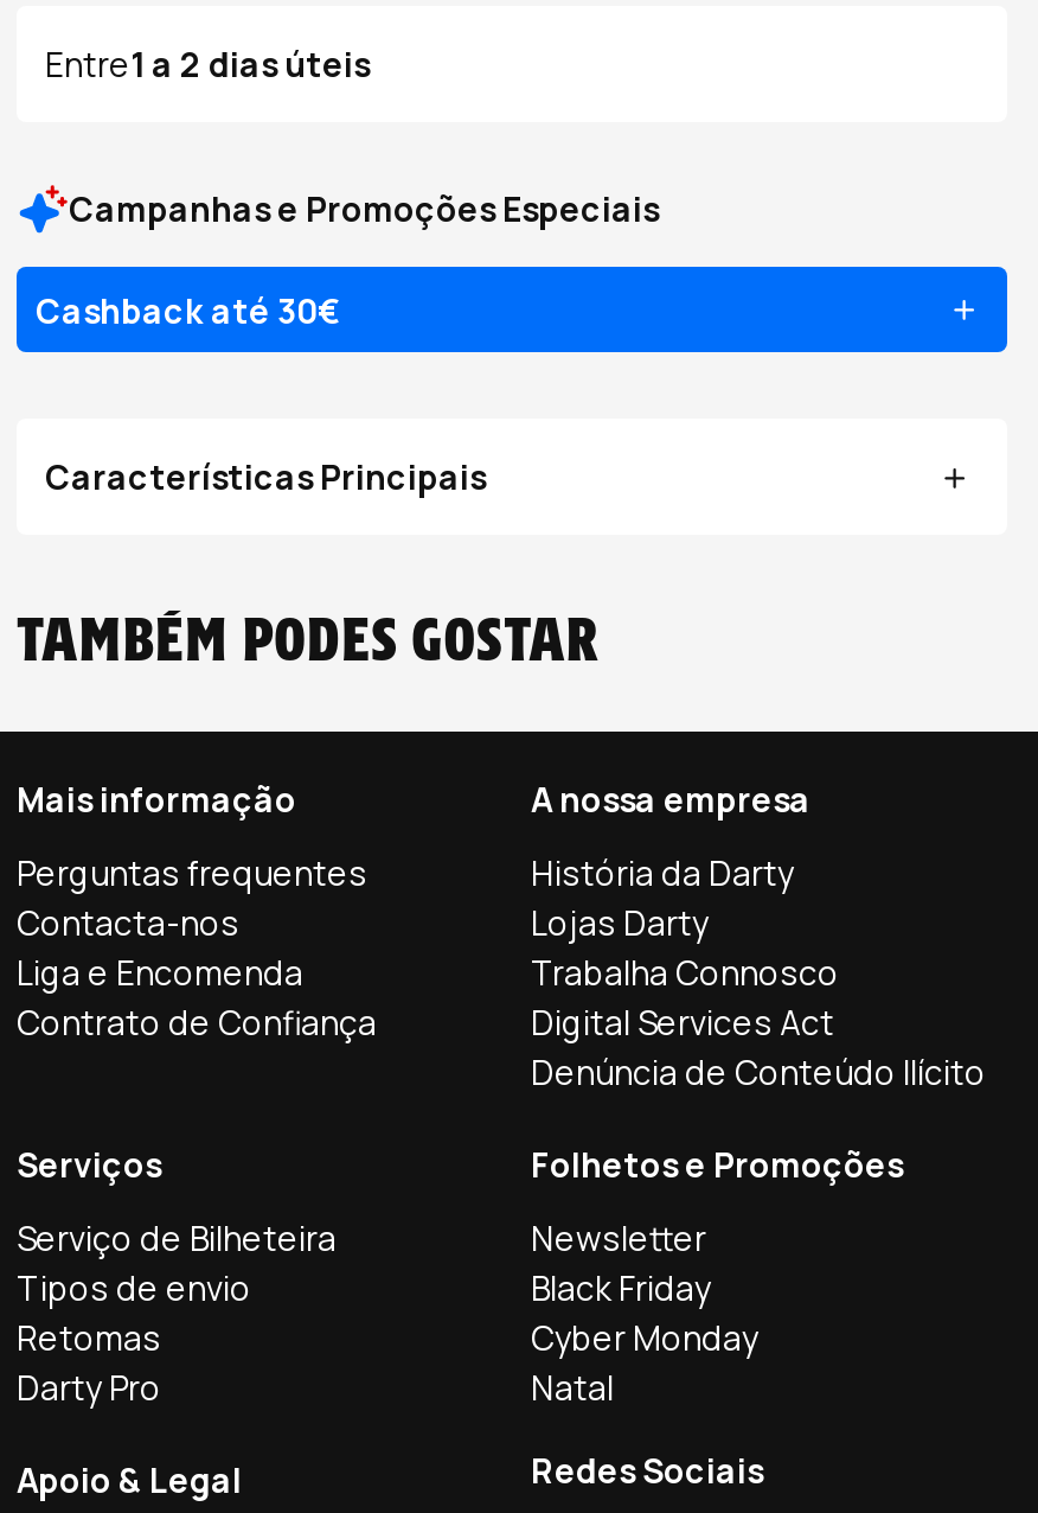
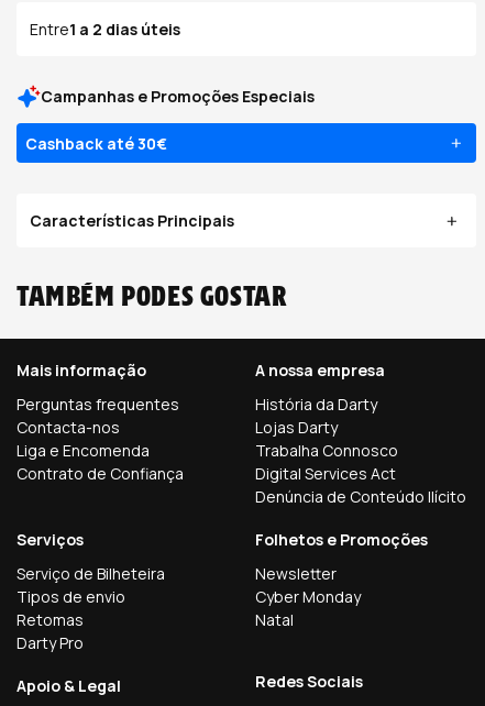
- Black Friday

moved up: Cyber Monday | Natal
